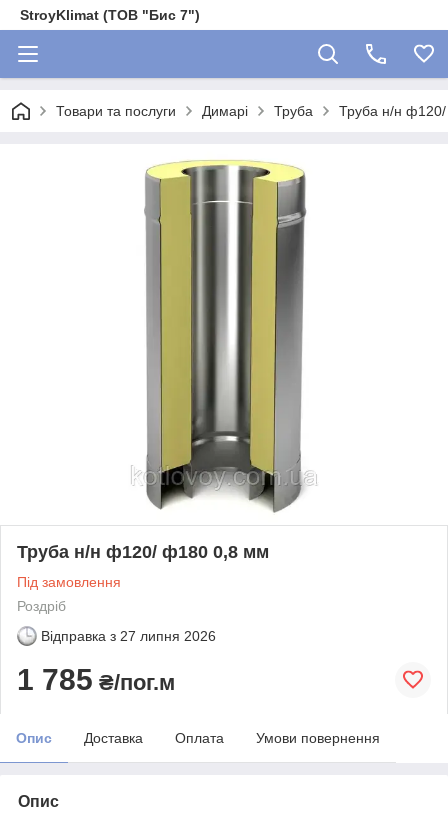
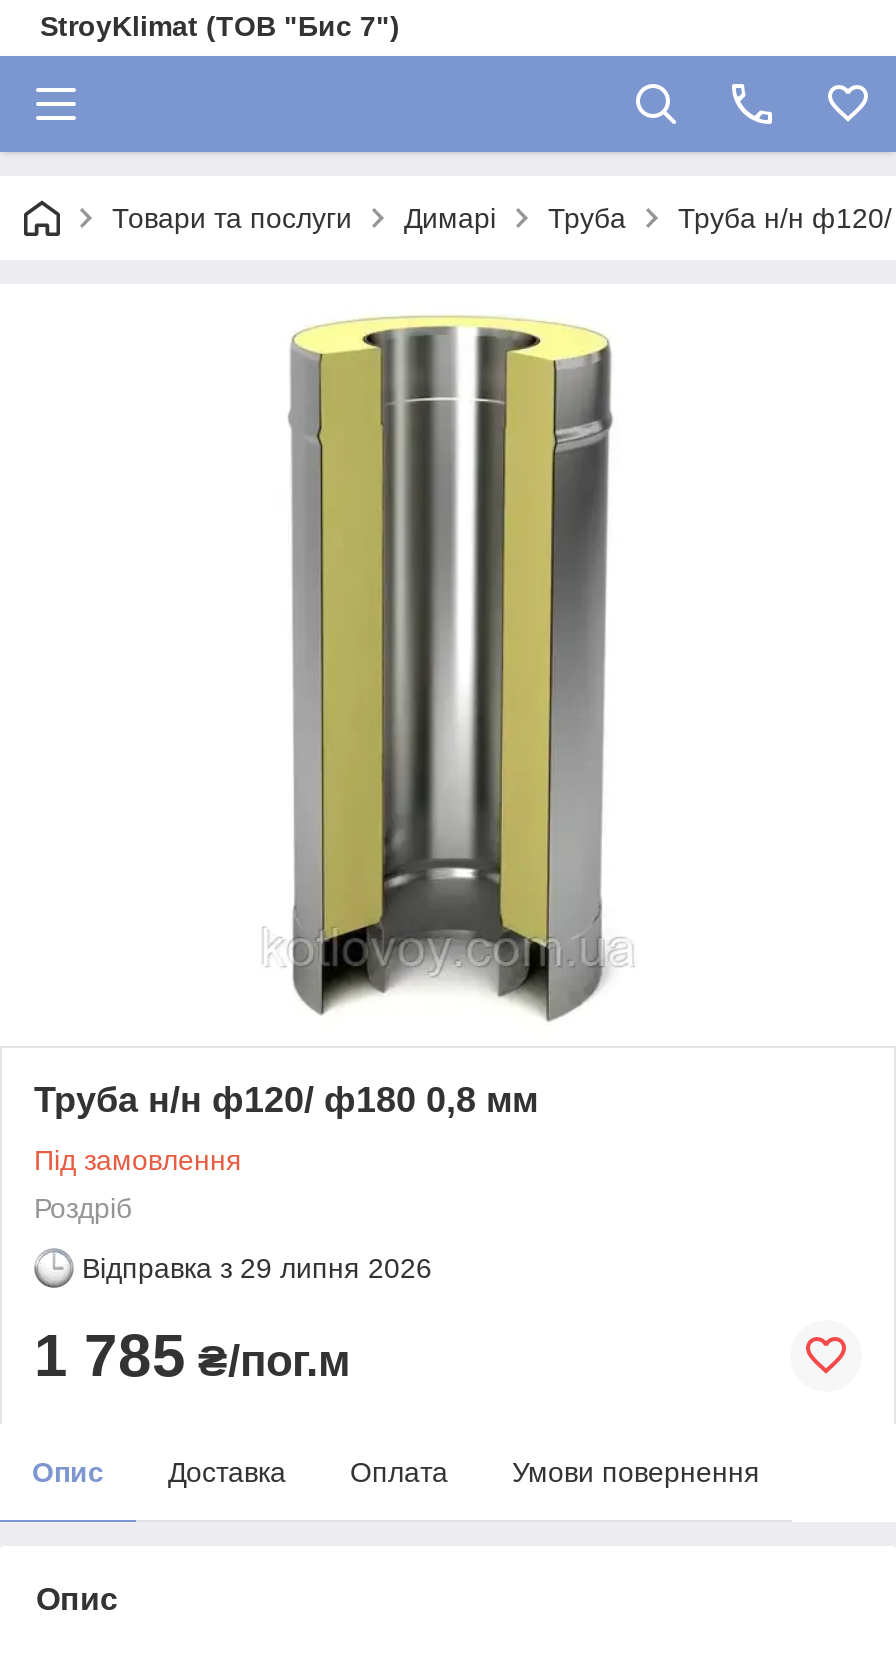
- Відправка з 27 липня 2026
+ Відправка з 29 липня 2026
